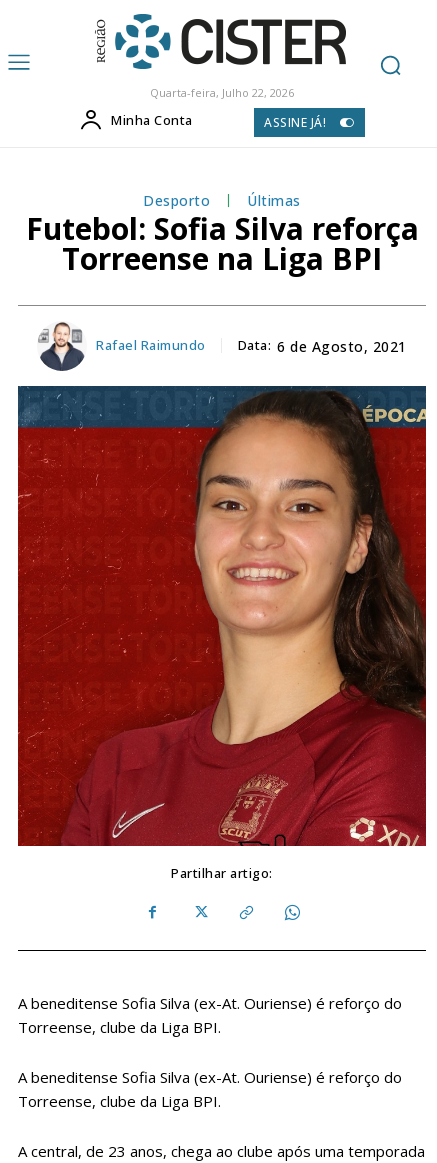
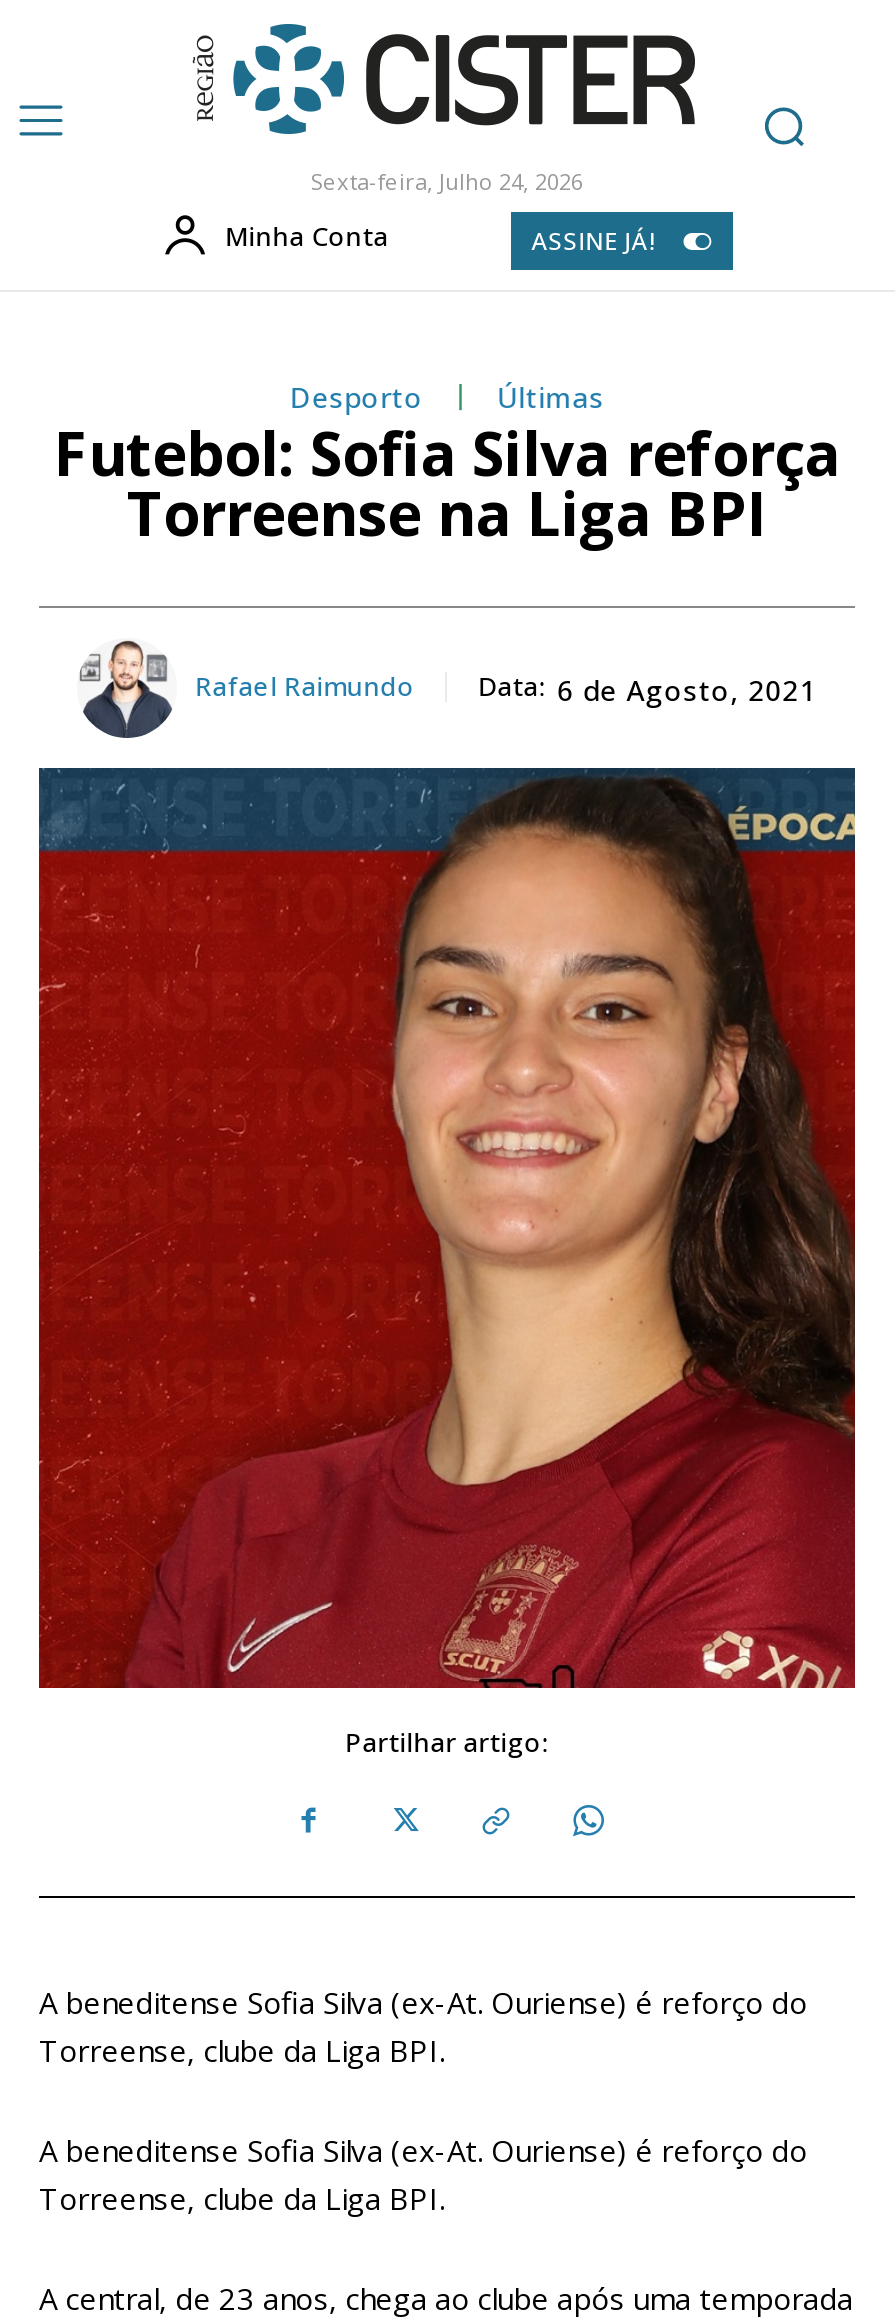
- Quarta-feira, Julho 22, 2026
+ Sexta-feira, Julho 24, 2026
